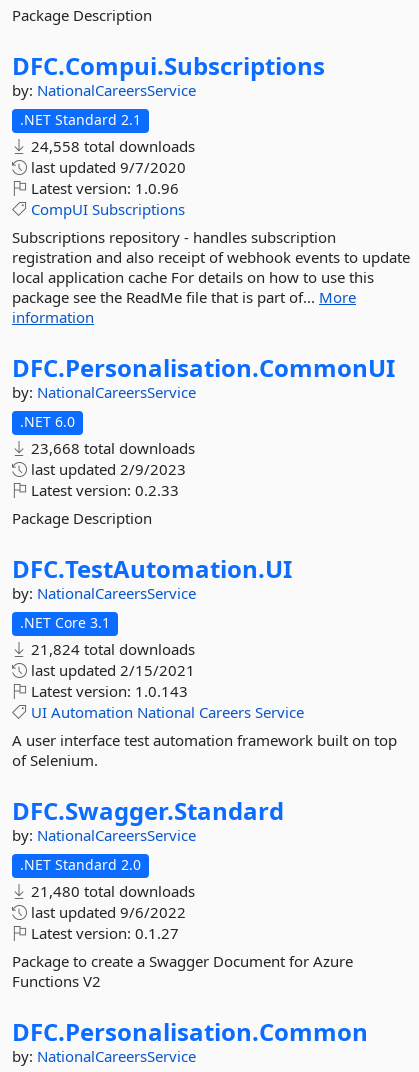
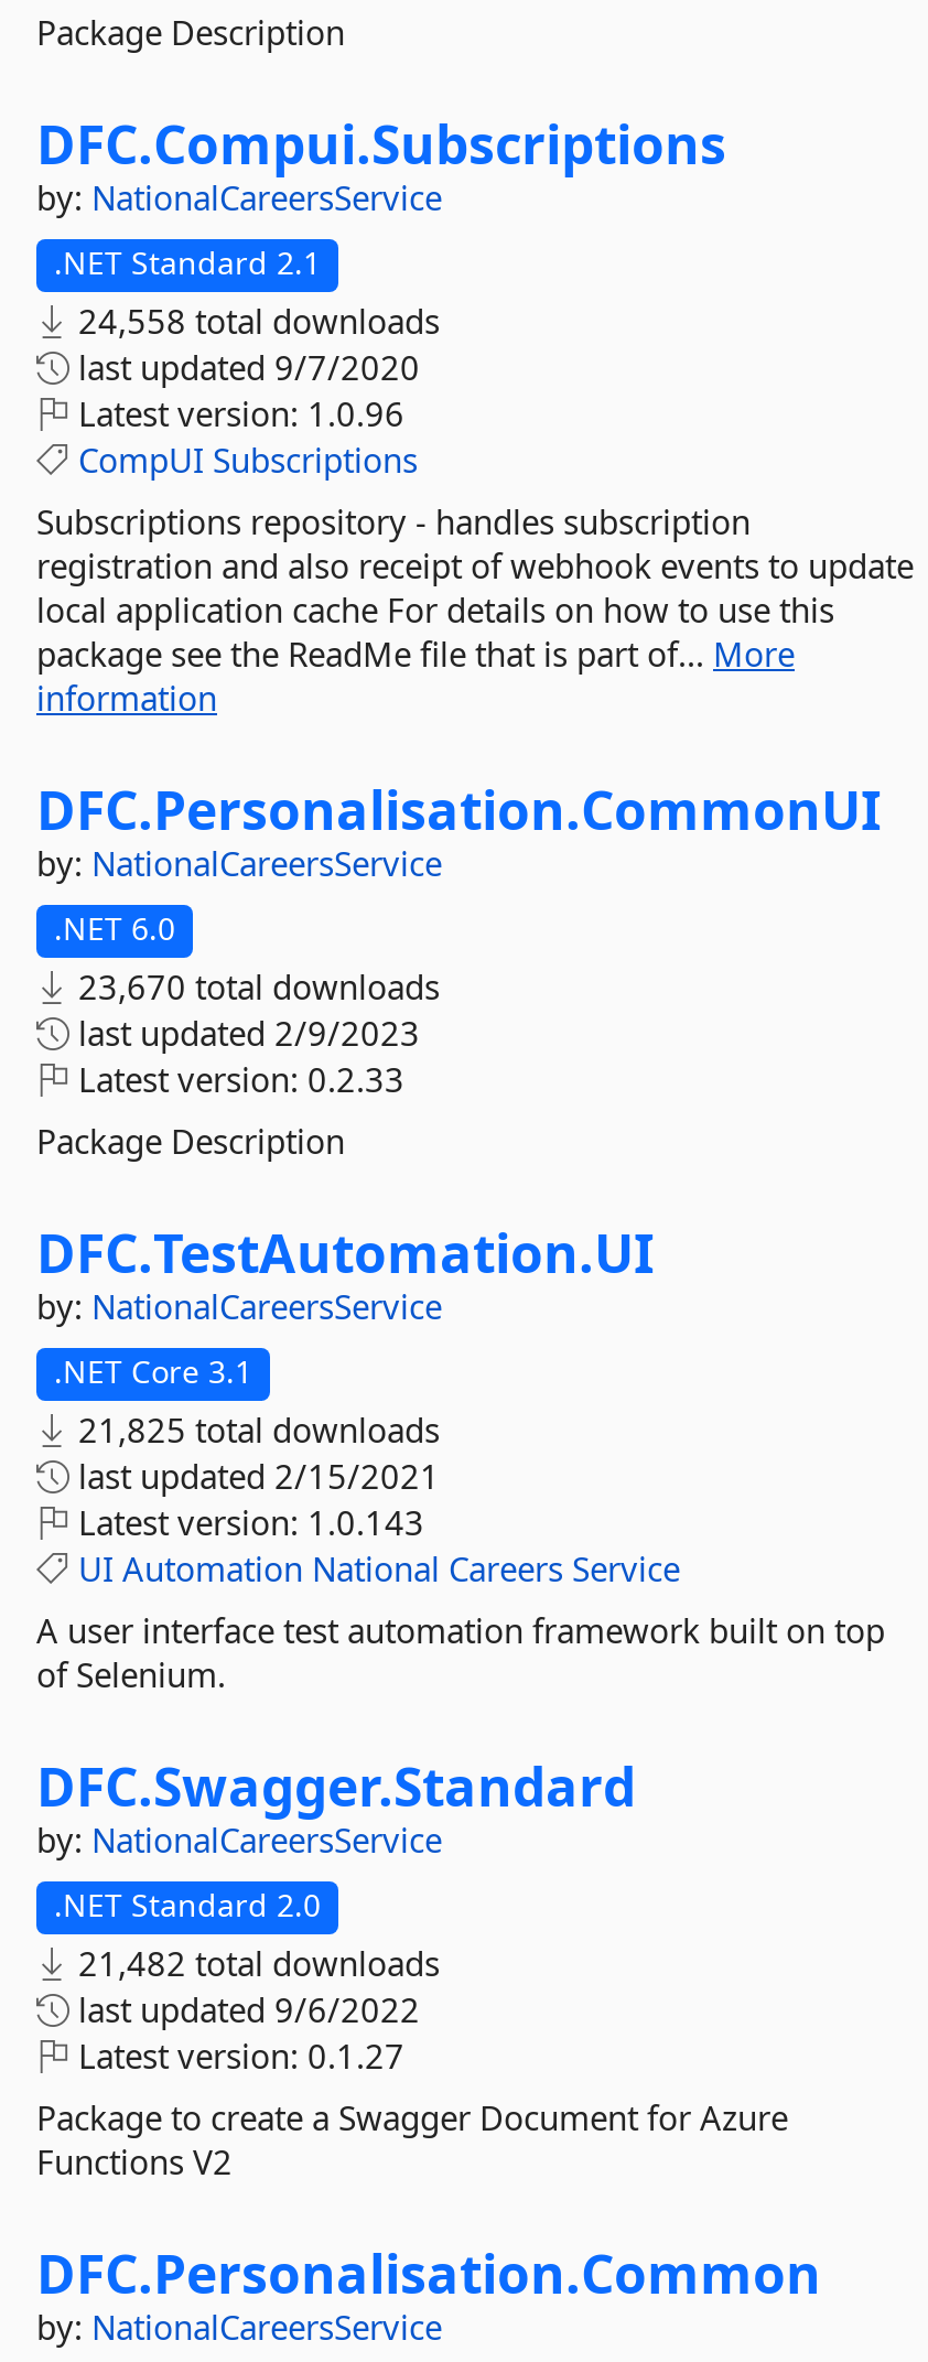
- 23,668 total downloads
+ 23,670 total downloads

- 21,824 total downloads
+ 21,825 total downloads

- 21,480 total downloads
+ 21,482 total downloads
